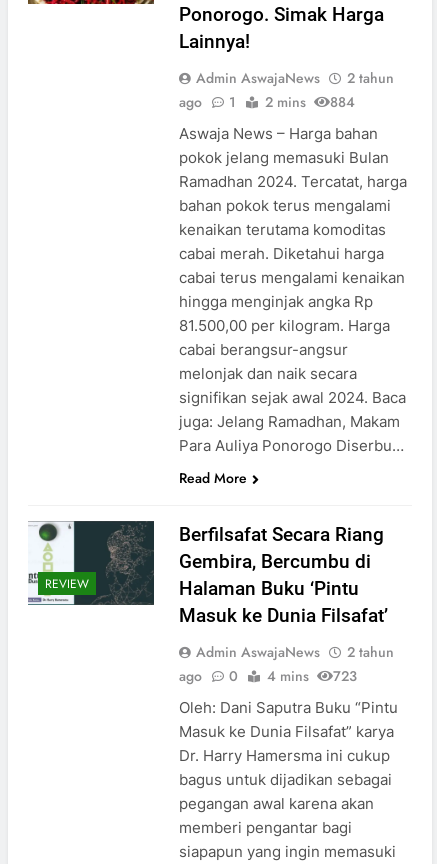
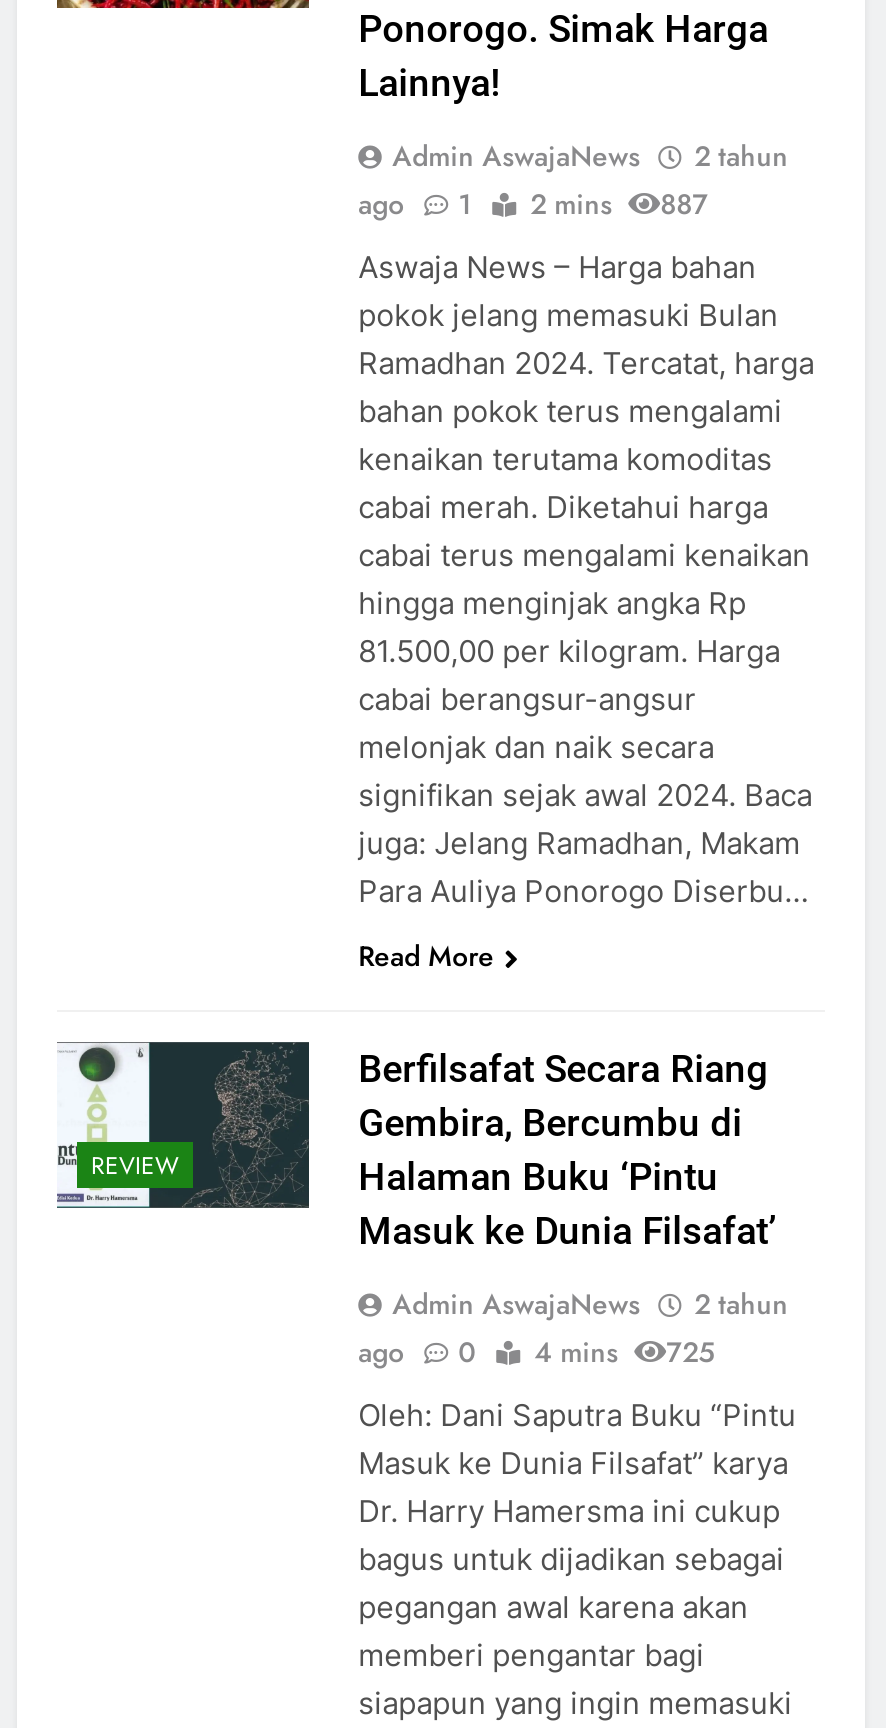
- ago 1 2 mins 884
+ ago 1 2 mins 887

- ago 0 4 mins 723
+ ago 0 4 mins 725
